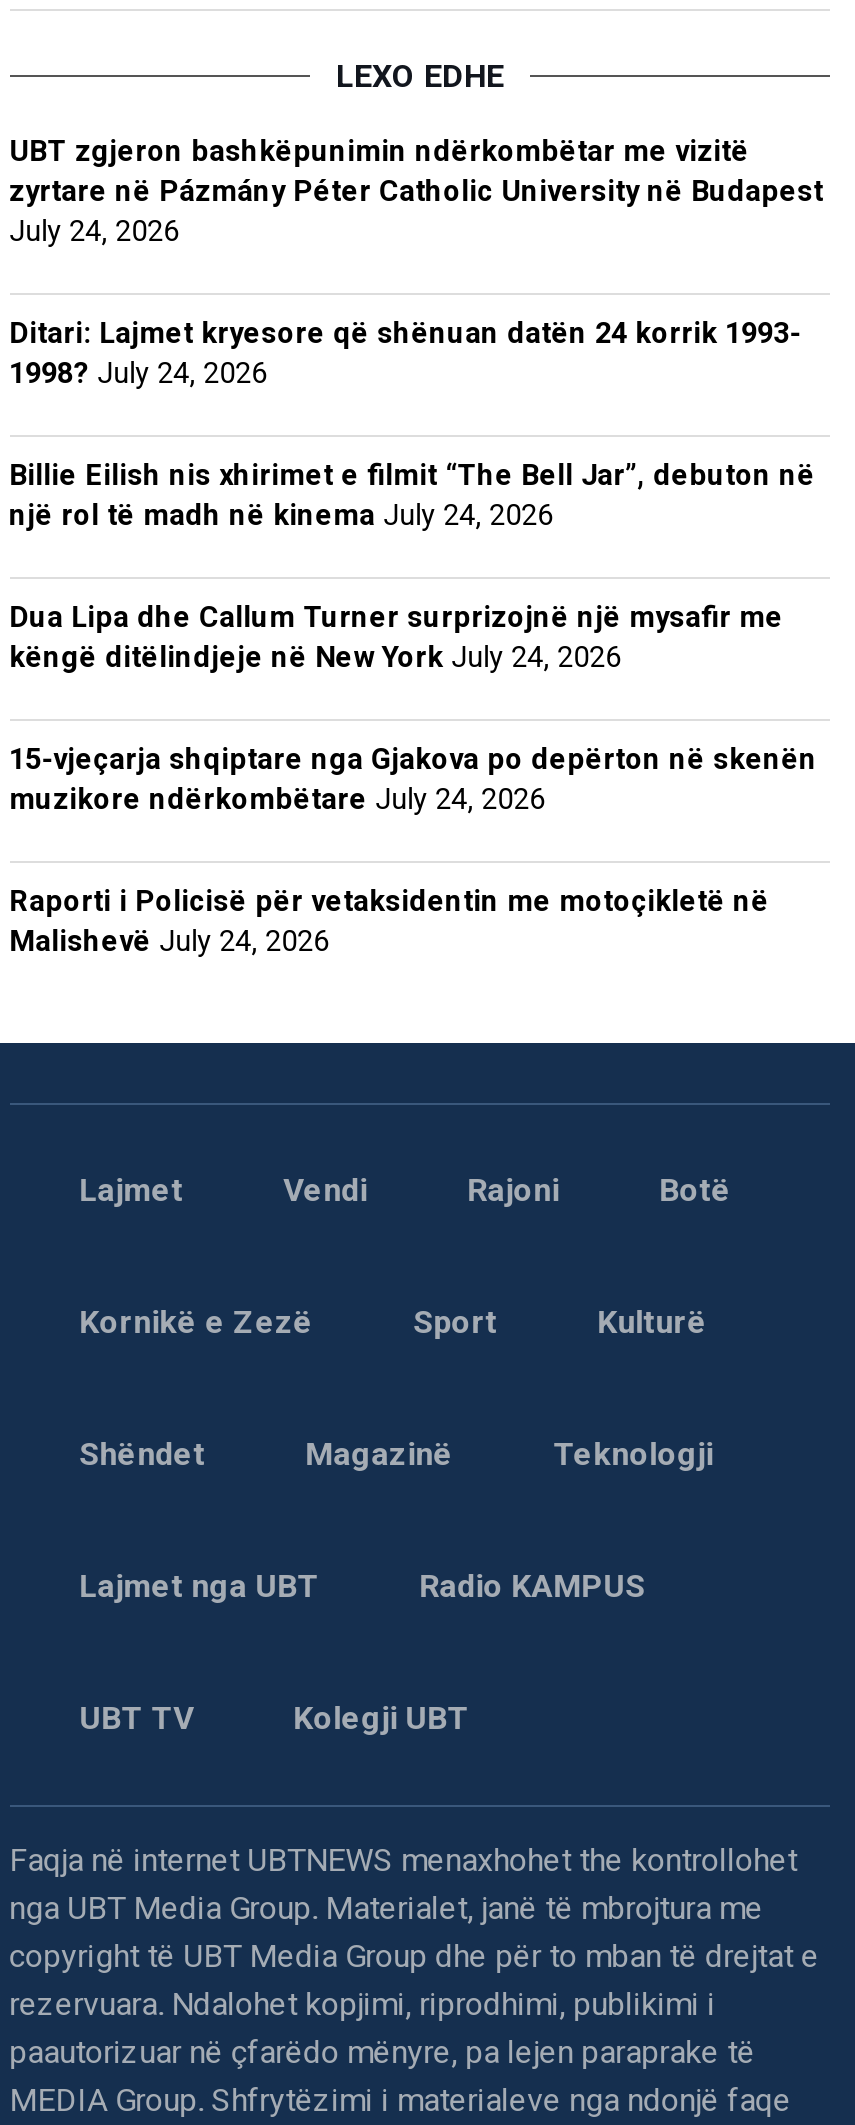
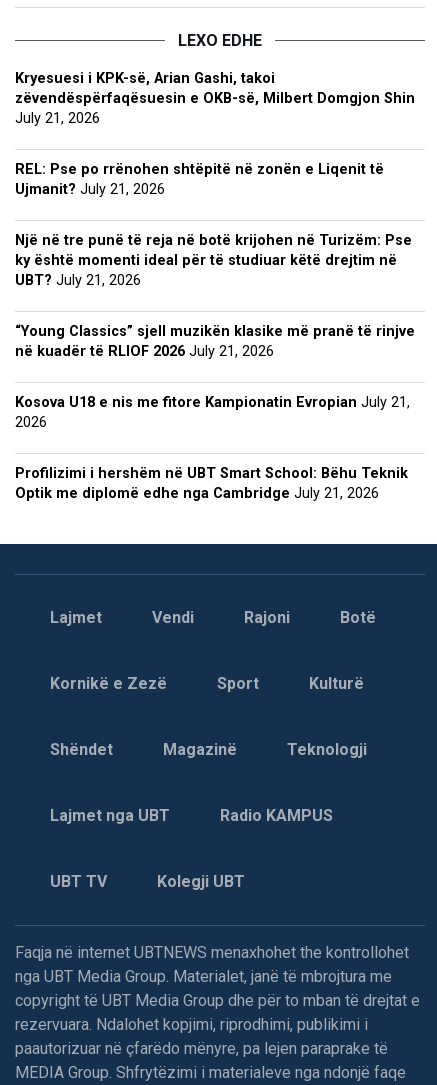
- UBT zgjeron bashkëpunimin ndërkombëtar me vizitë
- zyrtare në Pázmány Péter Catholic University në Budapest
- July 24, 2026
+ Kryesuesi i KPK-së, Arian Gashi, takoi
+ zëvendëspërfaqësuesin e OKB-së, Milbert Domgjon Shin
+ July 21, 2026

- Ditari: Lajmet kryesore që shënuan datën 24 korrik 1993-
- 1998? July 24, 2026
+ REL: Pse po rrënohen shtëpitë në zonën e Liqenit të
+ Ujmanit? July 21, 2026

- Billie Eilish nis xhirimet e filmit “The Bell Jar”, debuton në
- një rol të madh në kinema July 24, 2026
+ Një në tre punë të reja në botë krijohen në Turizëm: Pse
+ ky është momenti ideal për të studiuar këtë drejtim në
+ UBT? July 21, 2026

- Dua Lipa dhe Callum Turner surprizojnë një mysafir me
- këngë ditëlindjeje në New York July 24, 2026
+ “Young Classics” sjell muzikën klasike më pranë të rinjve
+ në kuadër të RLIOF 2026 July 21, 2026

- 15-vjeçarja shqiptare nga Gjakova po depërton në skenën
- muzikore ndërkombëtare July 24, 2026
+ Kosova U18 e nis me fitore Kampionatin Evropian July 21,
+ 2026

- Raporti i Policisë për vetaksidentin me motoçikletë në
- Malishevë July 24, 2026
+ Profilizimi i hershëm në UBT Smart School: Bëhu Teknik
+ Optik me diplomë edhe nga Cambridge July 21, 2026
